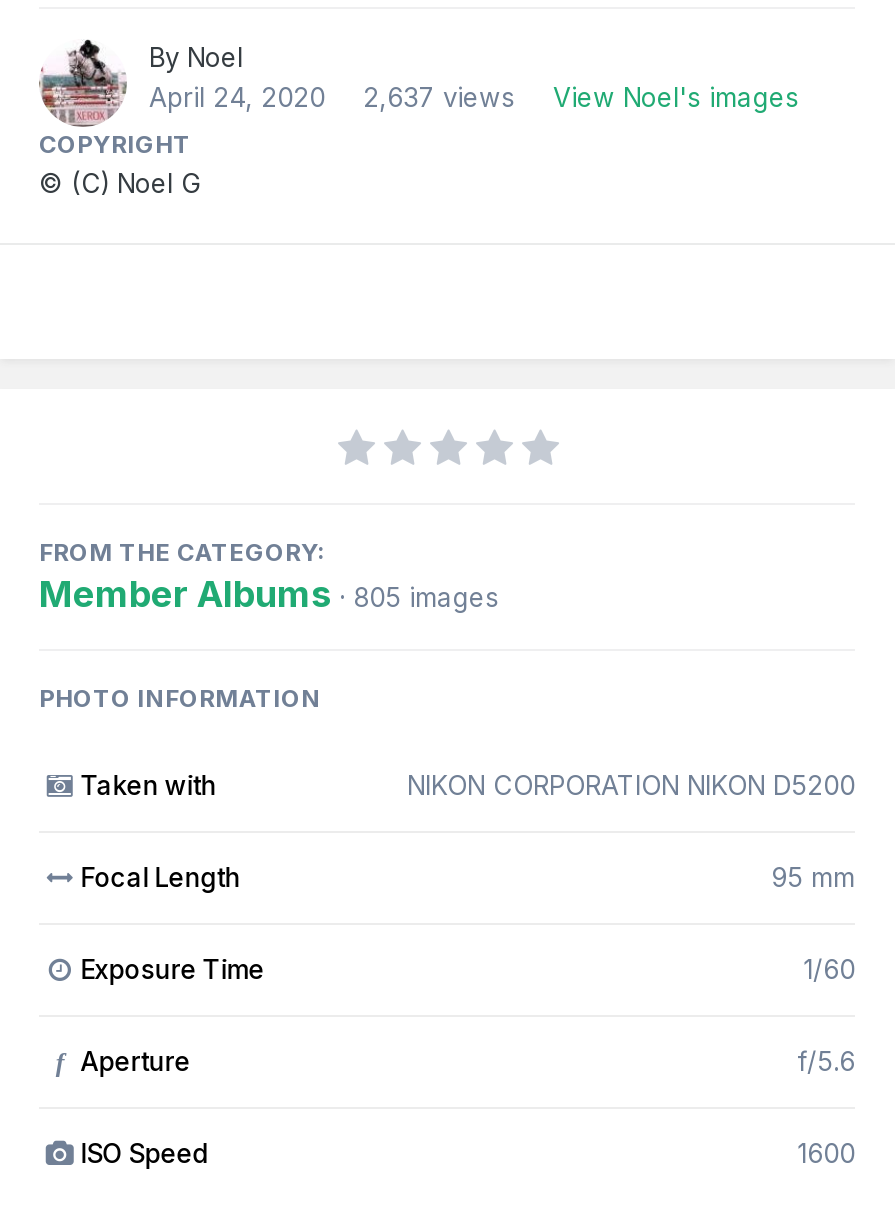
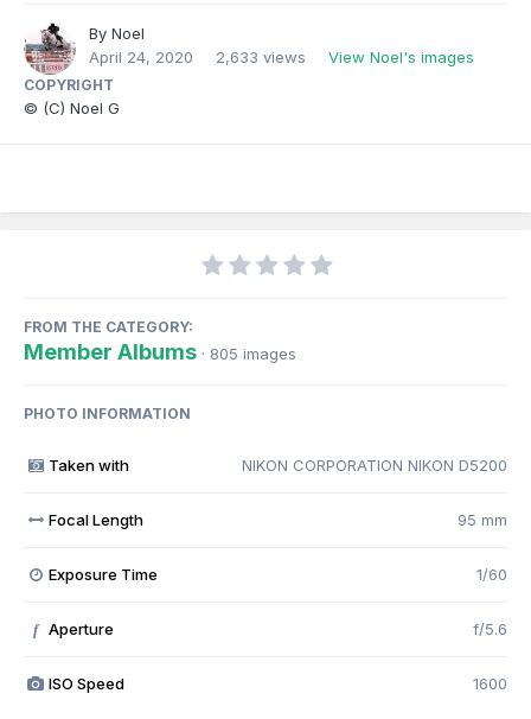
- April 24, 2020 2,637 views View Noel's images
+ April 24, 2020 2,633 views View Noel's images
